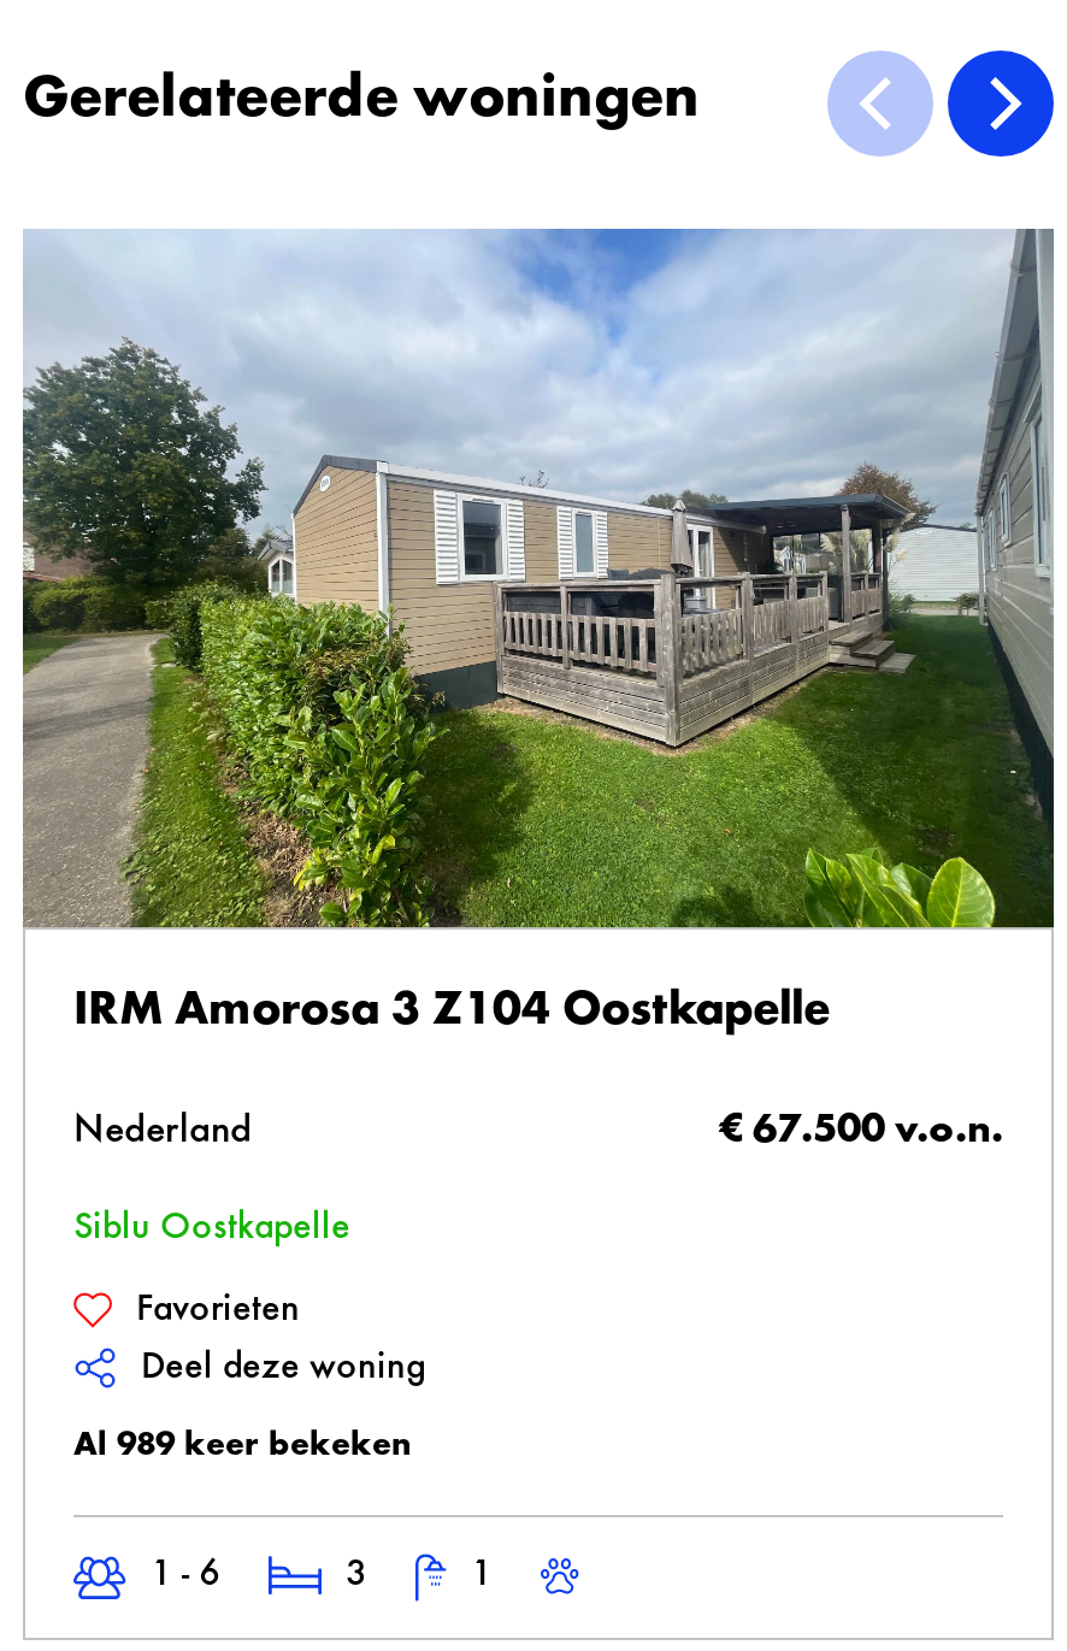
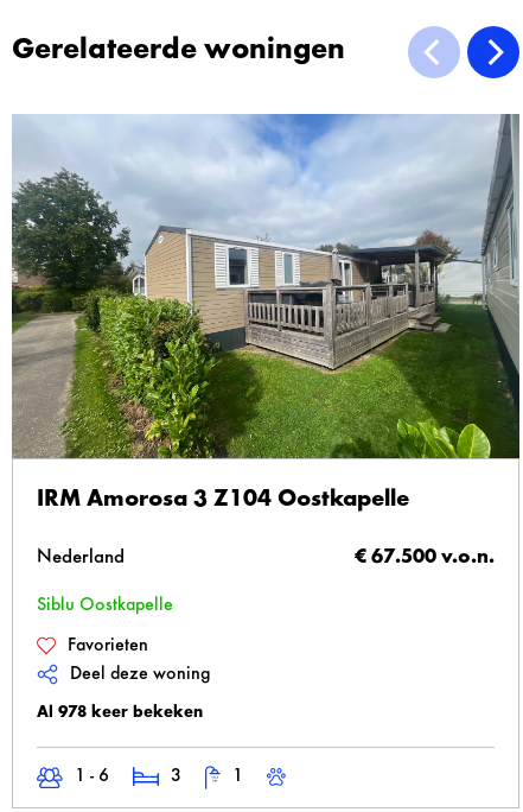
- Al 989 keer bekeken
+ Al 978 keer bekeken
